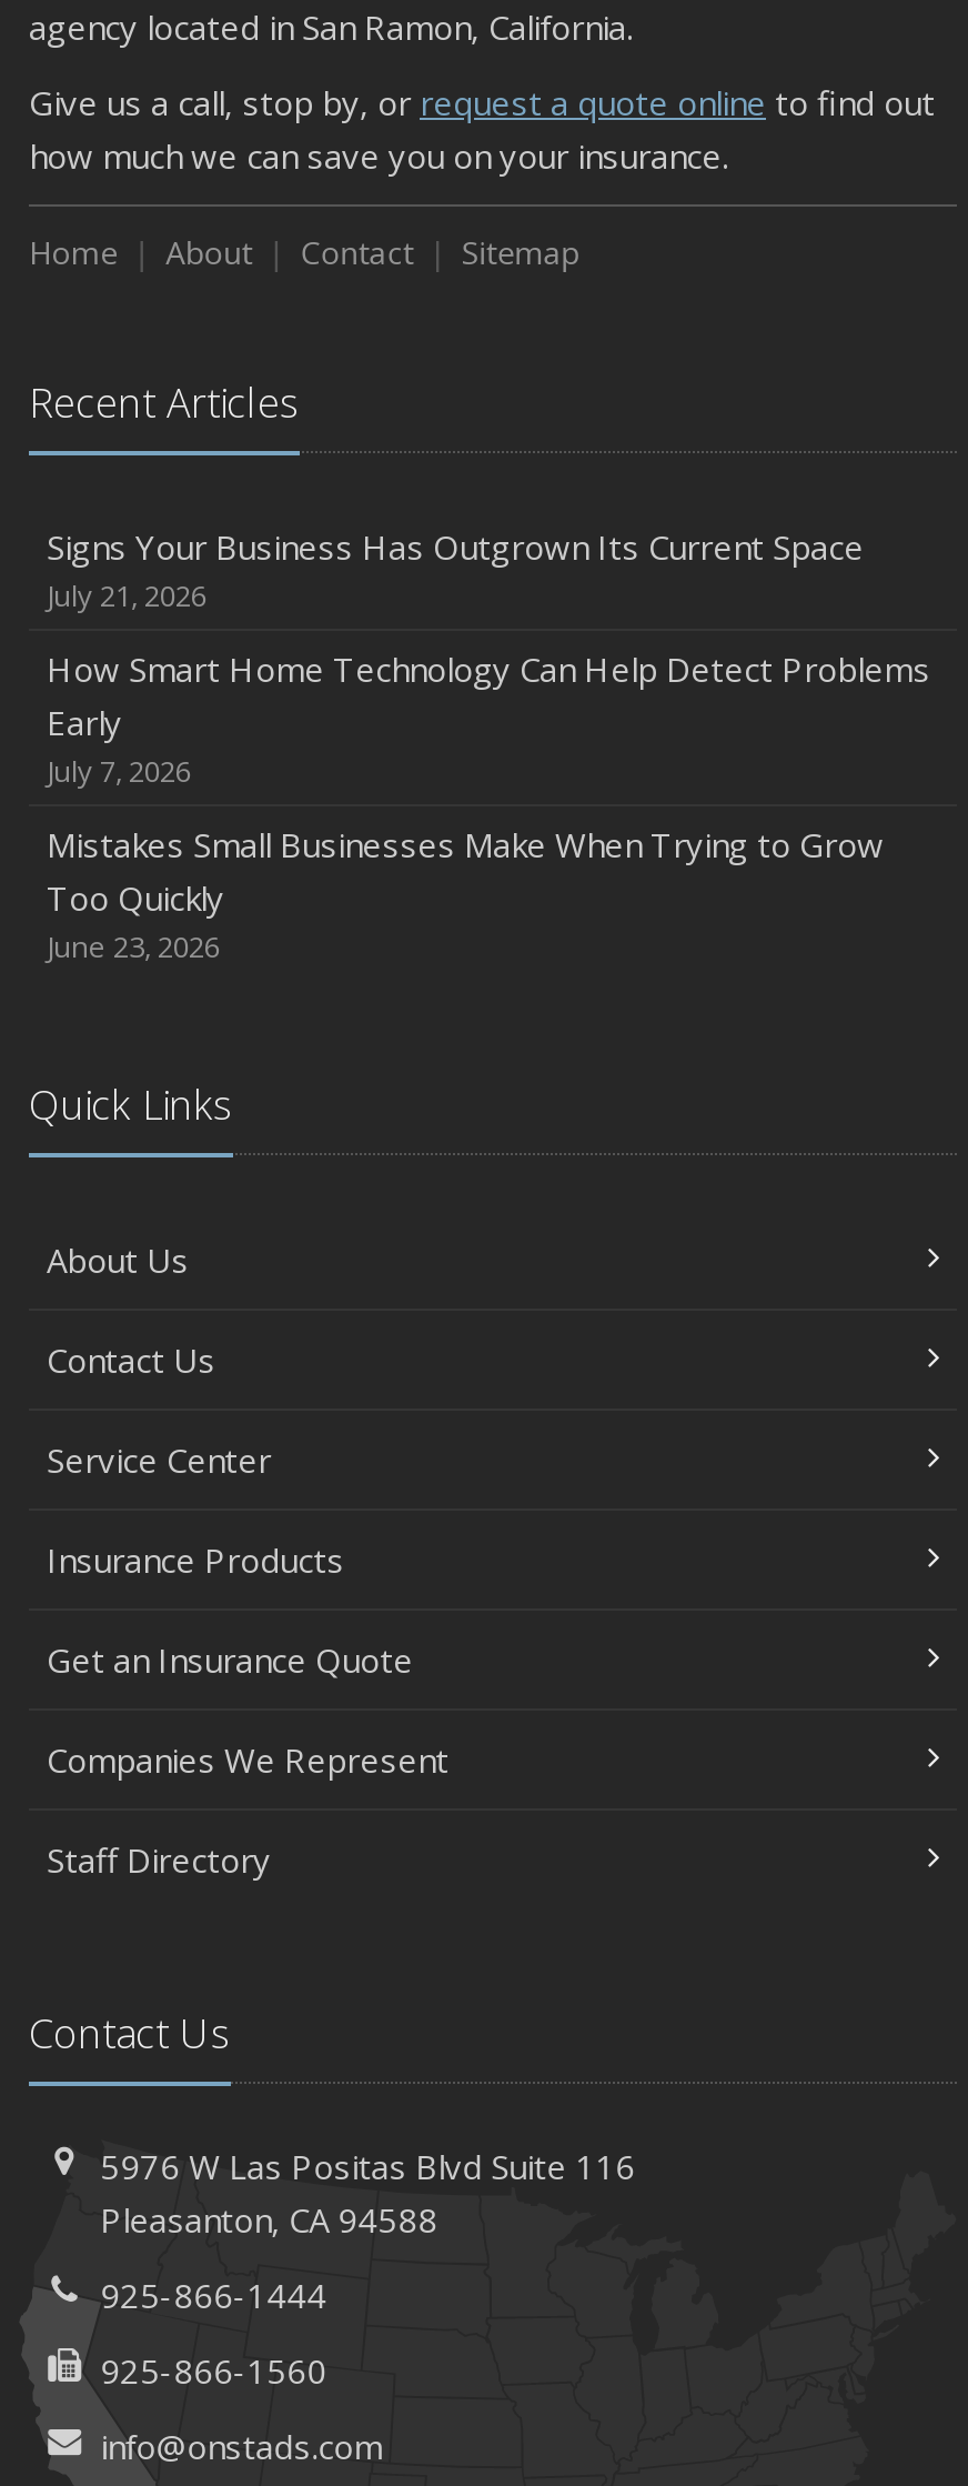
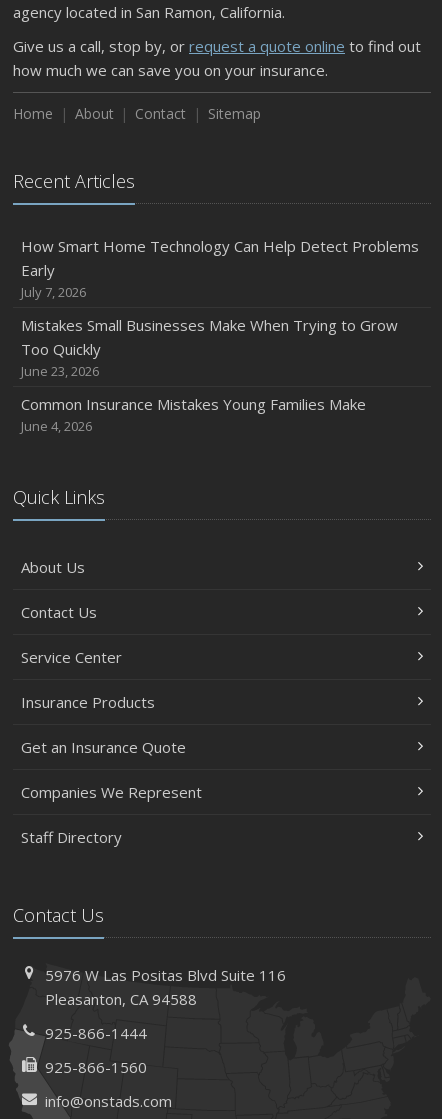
- Signs Your Business Has Outgrown Its Current Space
- July 21, 2026

moved up: How Smart Home Technology Can Help Detect Problems | Early | July 7, 2026 | Mistakes Small Businesses Make When Trying to Grow | Too Quickly | June 23, 2026

+ Common Insurance Mistakes Young Families Make
+ June 4, 2026
